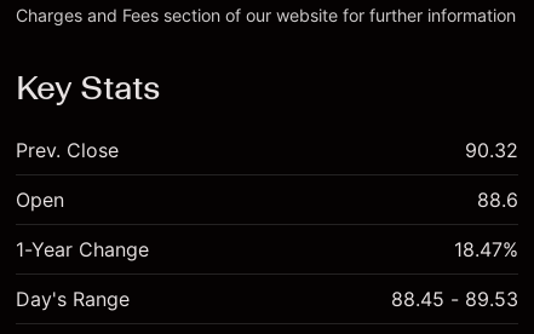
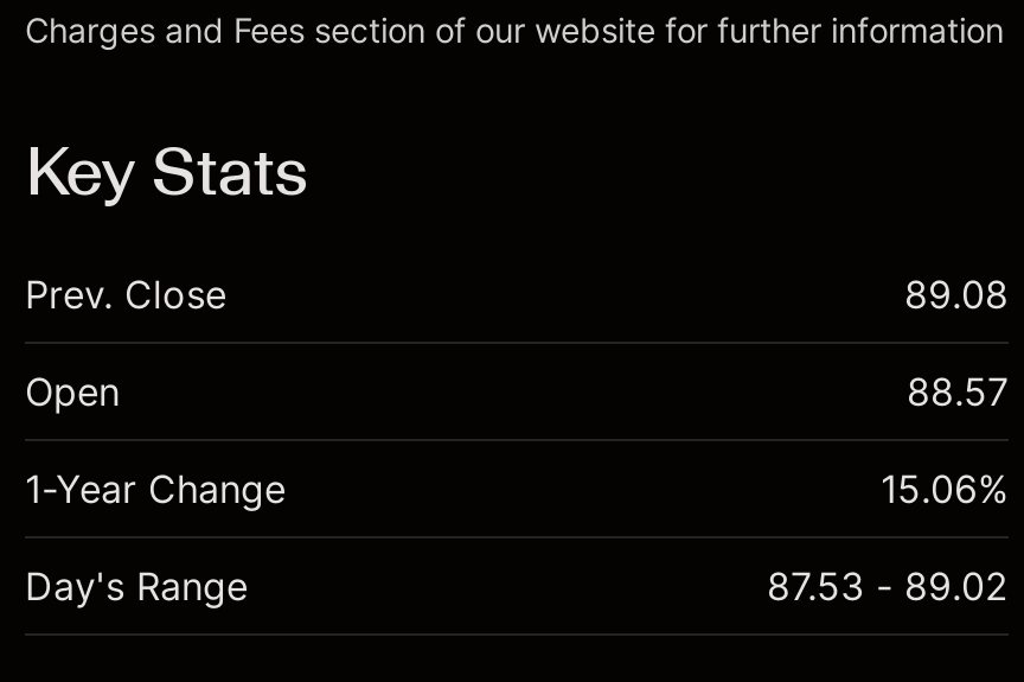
- 90.32
+ 89.08

- 88.6
+ 88.57

- 18.47%
+ 15.06%

- 88.45 - 89.53
+ 87.53 - 89.02
